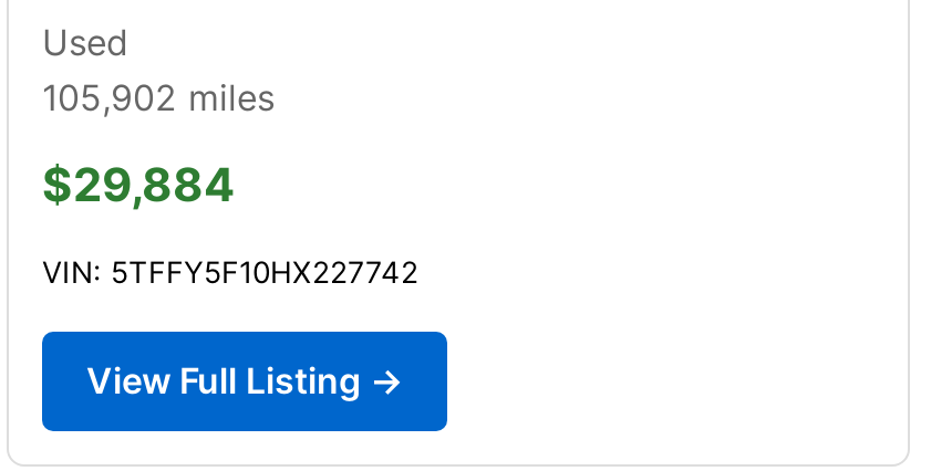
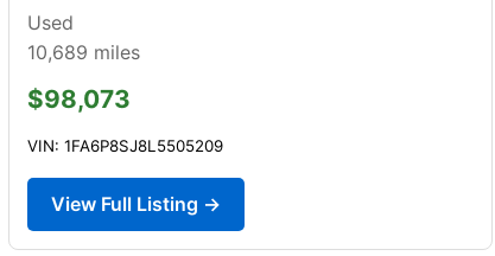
- 105,902 miles
+ 10,689 miles

- $29,884
+ $98,073

- VIN: 5TFFY5F10HX227742
+ VIN: 1FA6P8SJ8L5505209
